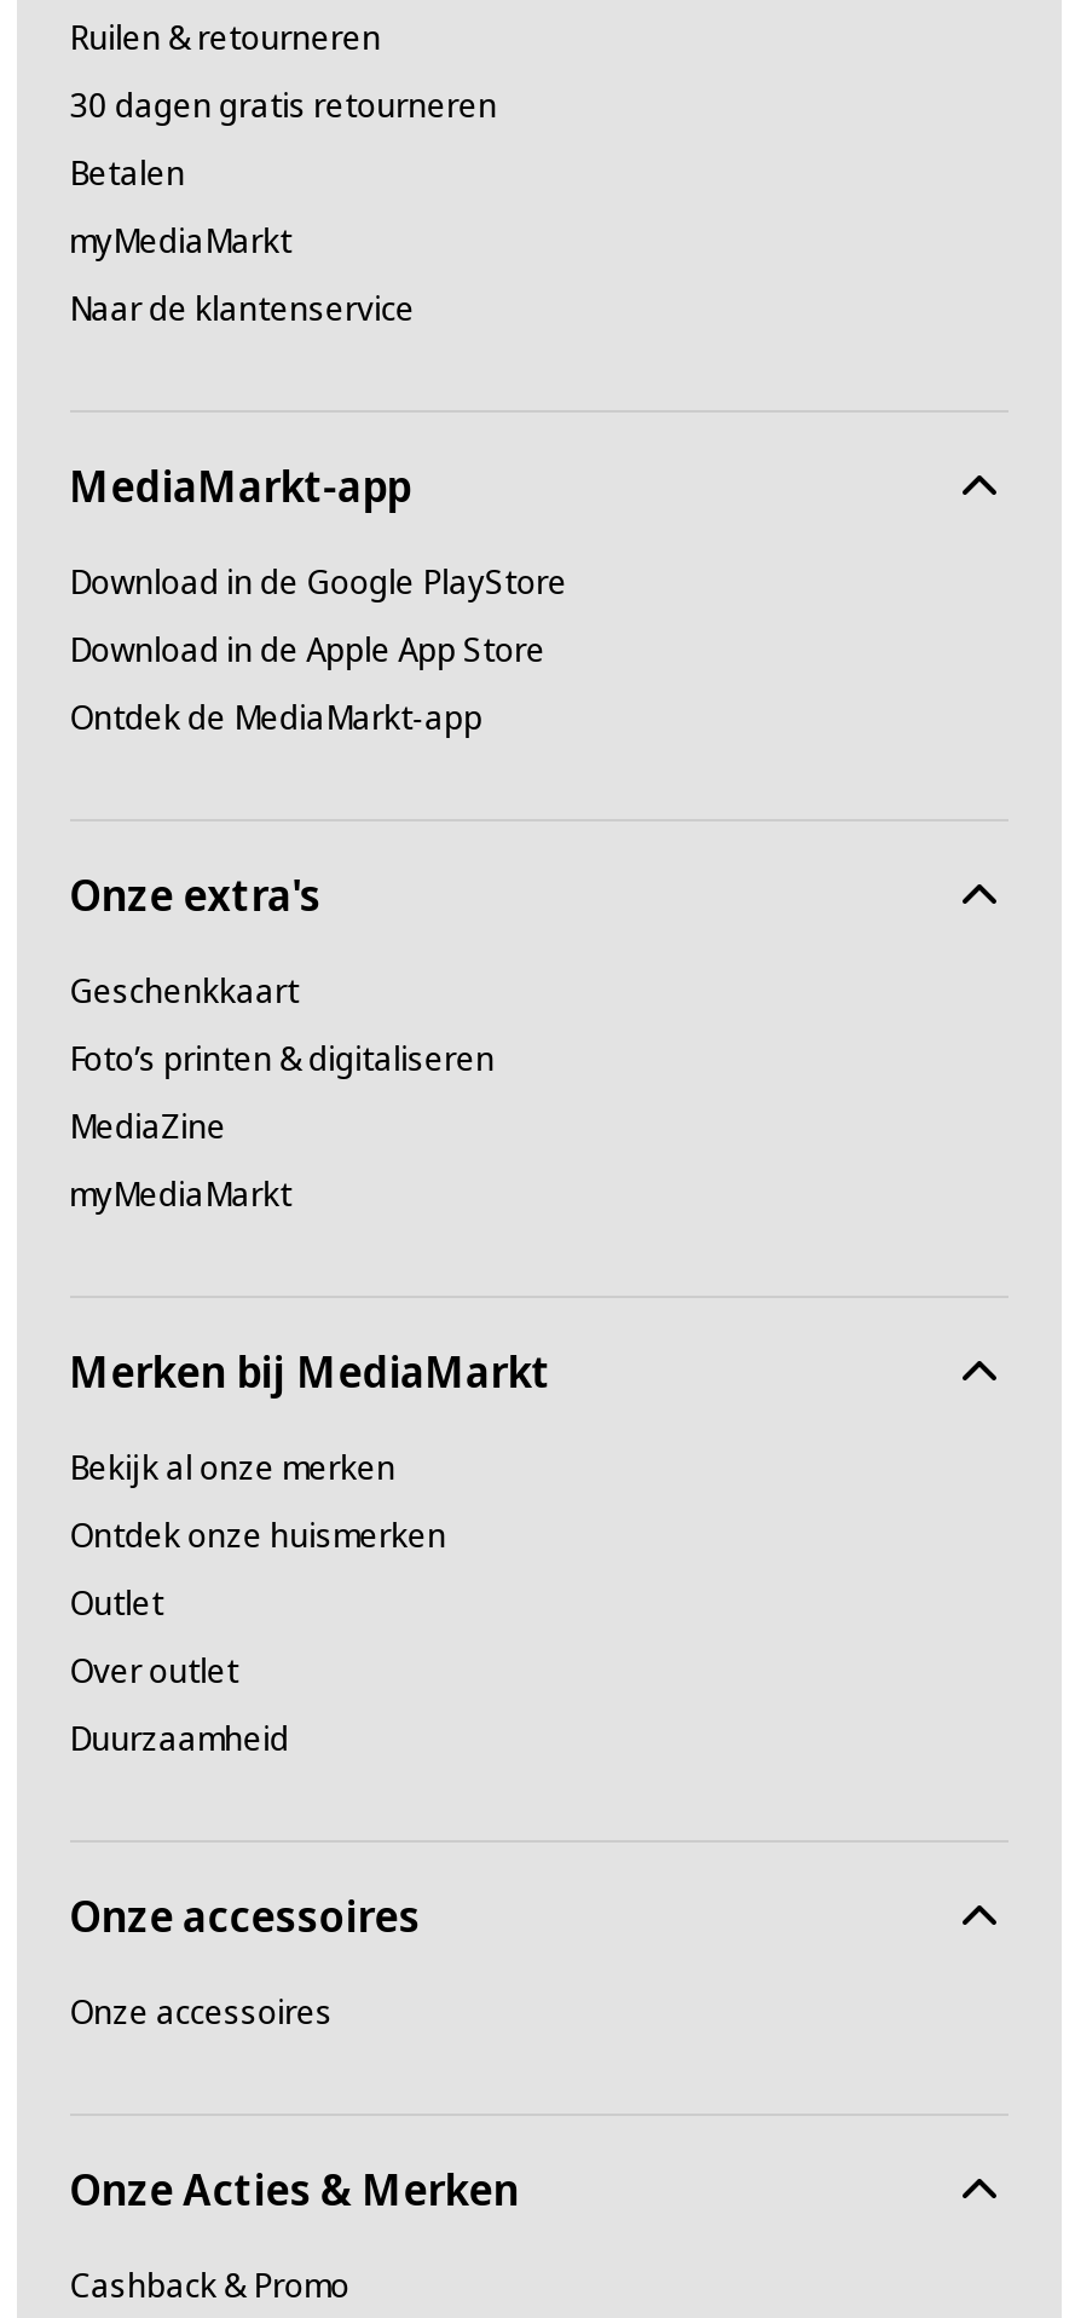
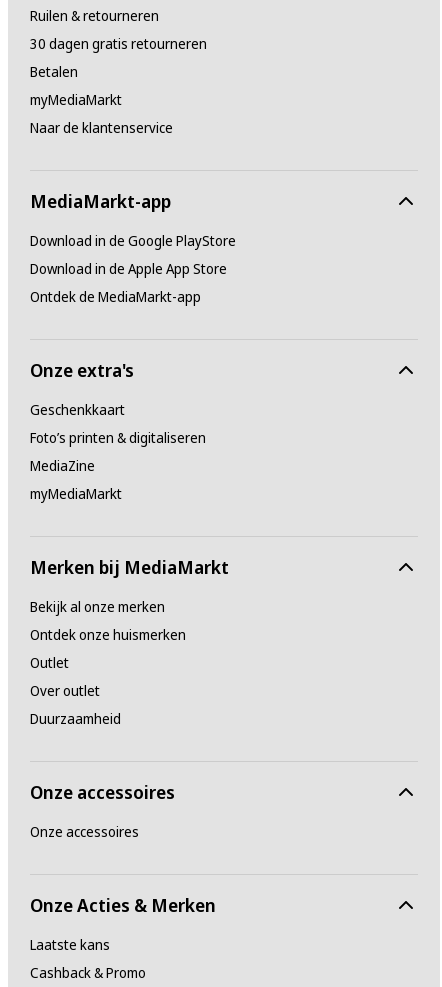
+ Laatste kans
